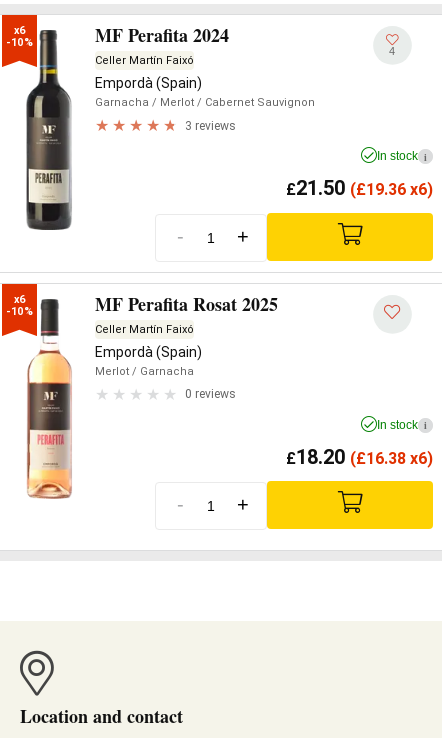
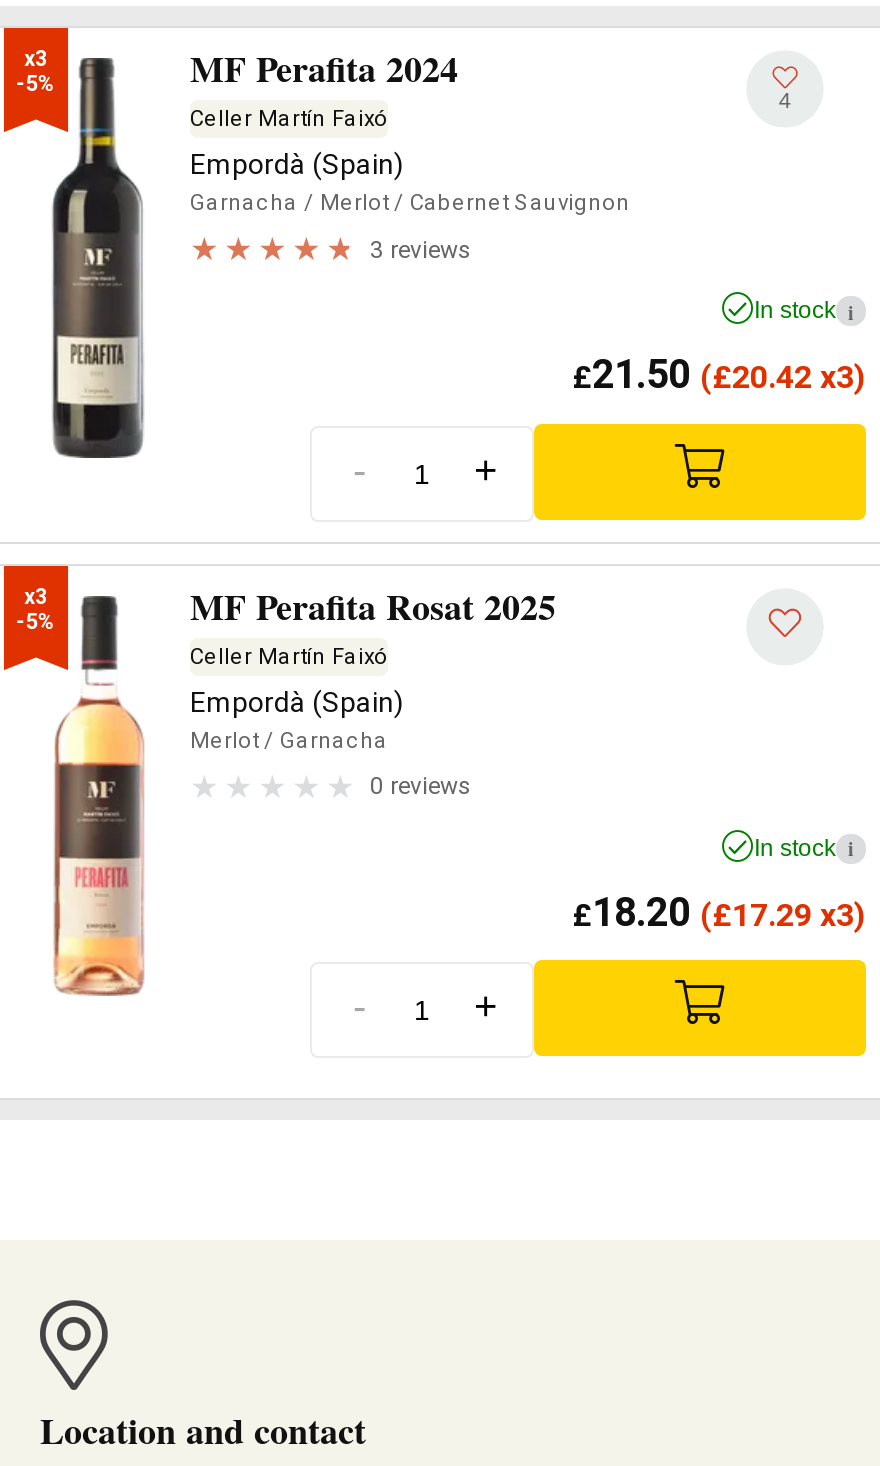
- x6
- -10%
+ x3
+ -5%

- £21.50 (£19.36 x6)
+ £21.50 (£20.42 x3)

- x6
- -10%
+ x3
+ -5%

- £18.20 (£16.38 x6)
+ £18.20 (£17.29 x3)
